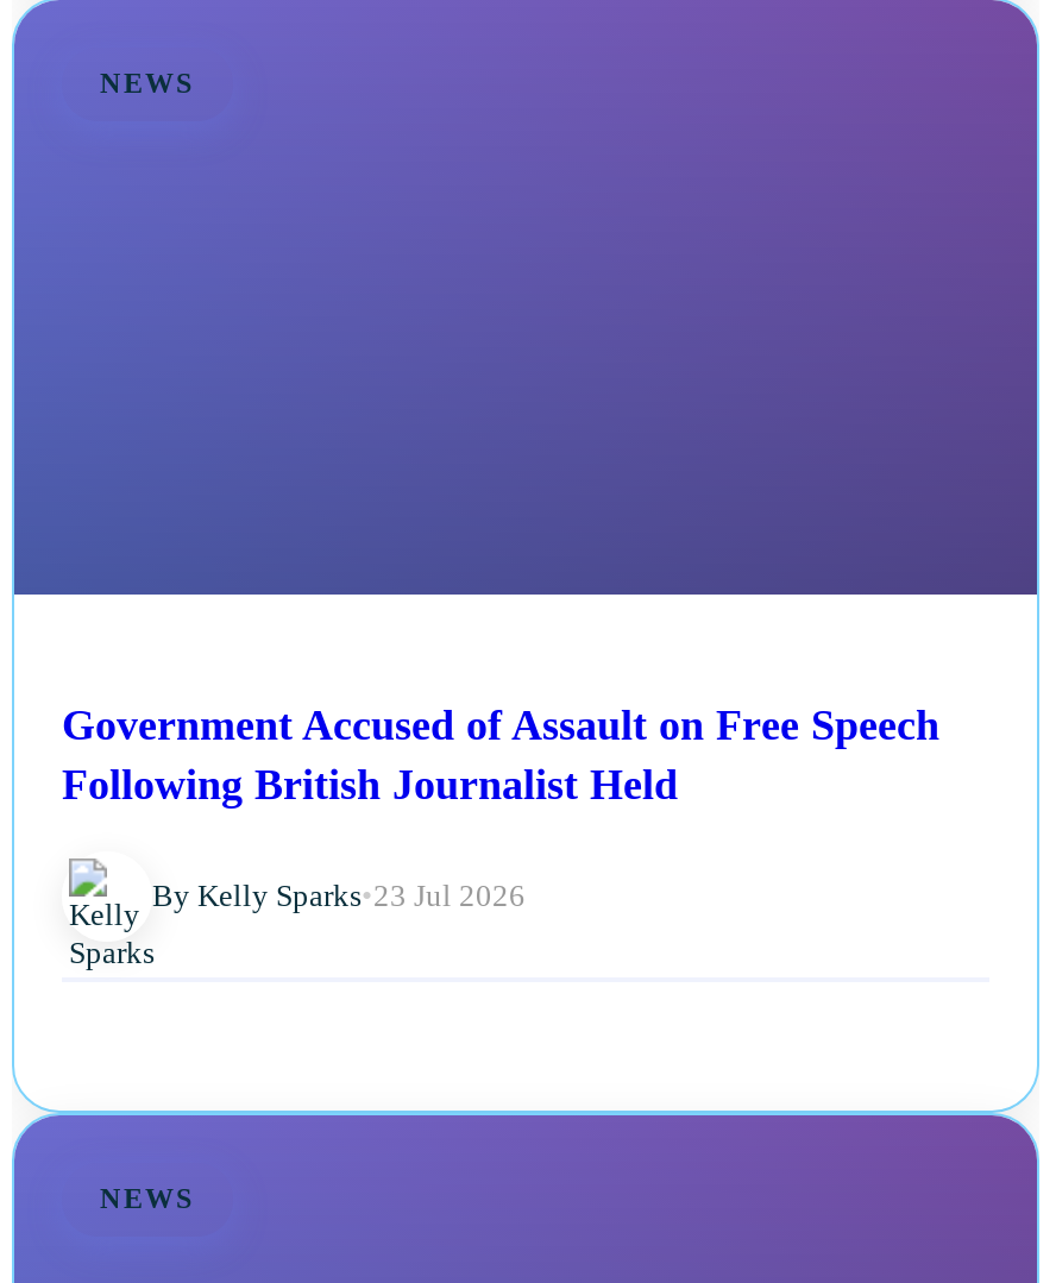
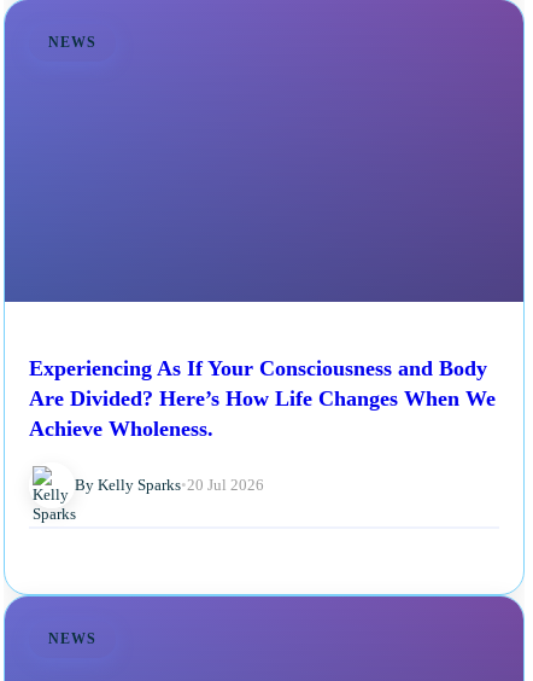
- Government Accused of Assault on Free Speech
- Following British Journalist Held
+ Experiencing As If Your Consciousness and Body
+ Are Divided? Here’s How Life Changes When We
+ Achieve Wholeness.

- By Kelly Sparks • 23 Jul 2026
+ By Kelly Sparks • 20 Jul 2026
